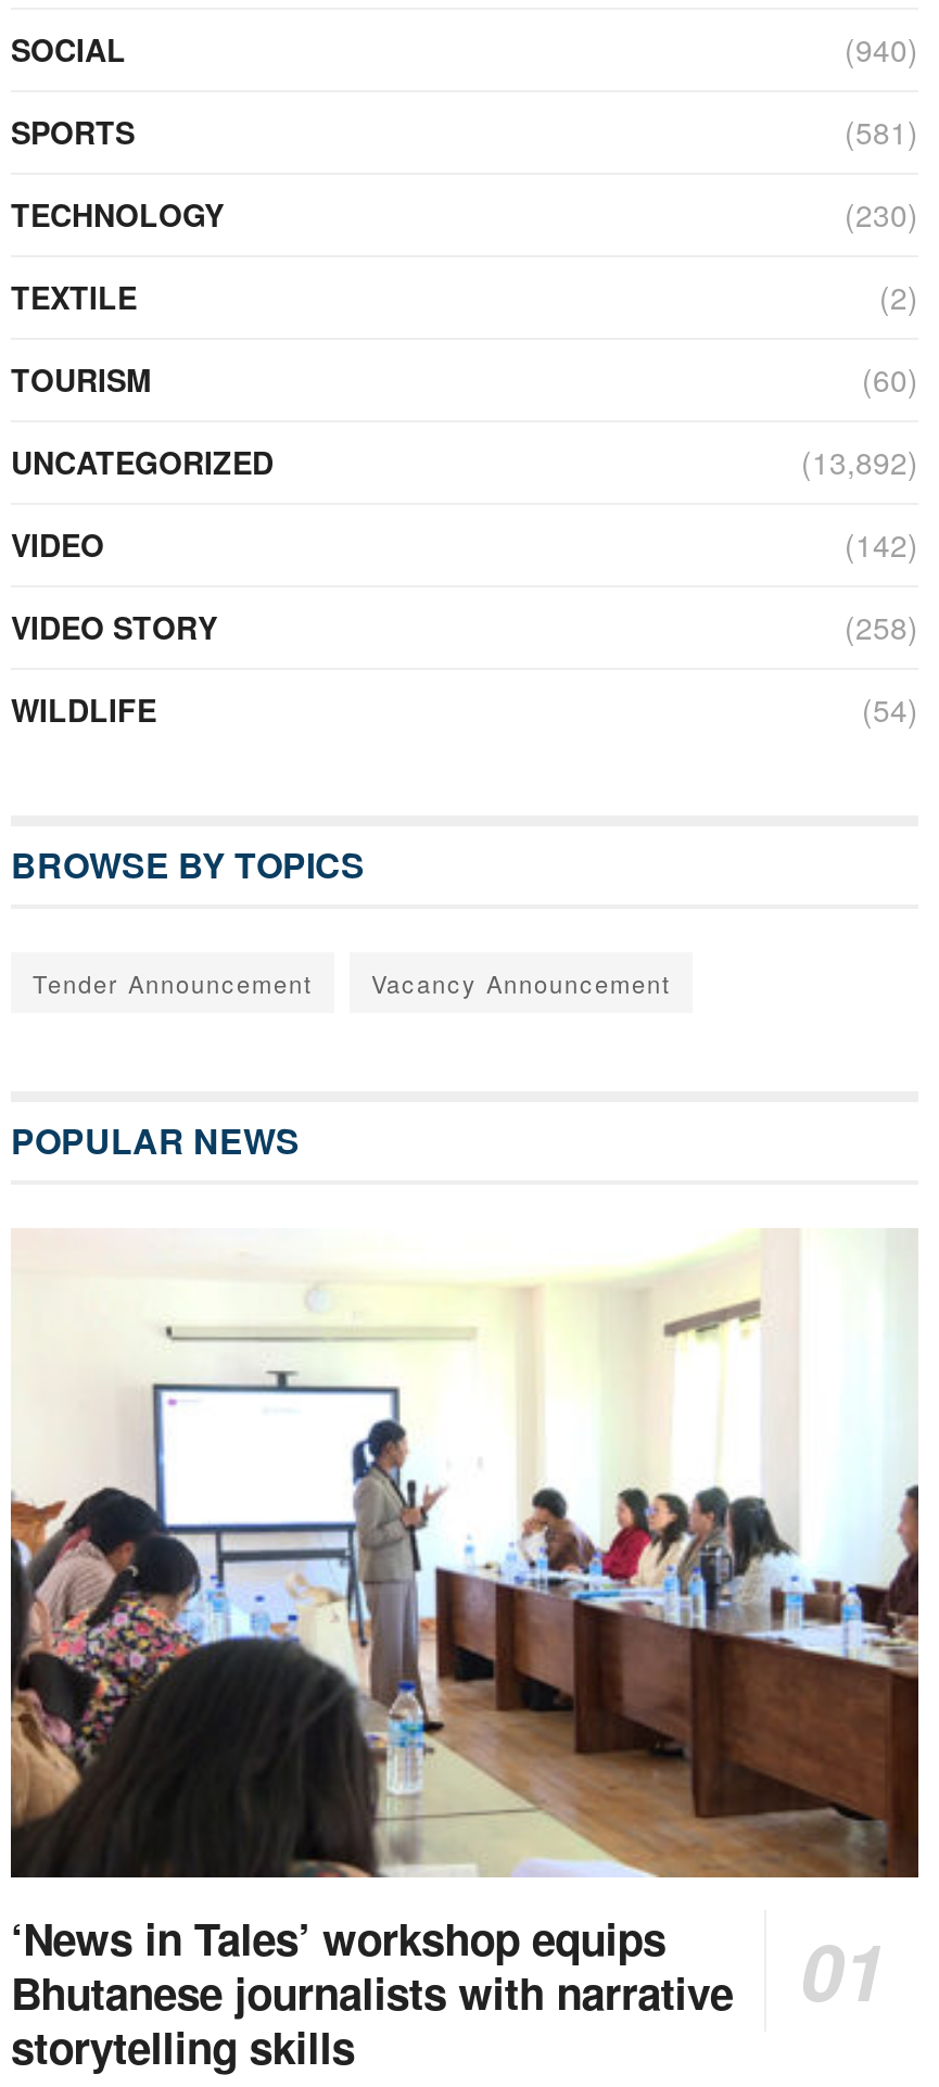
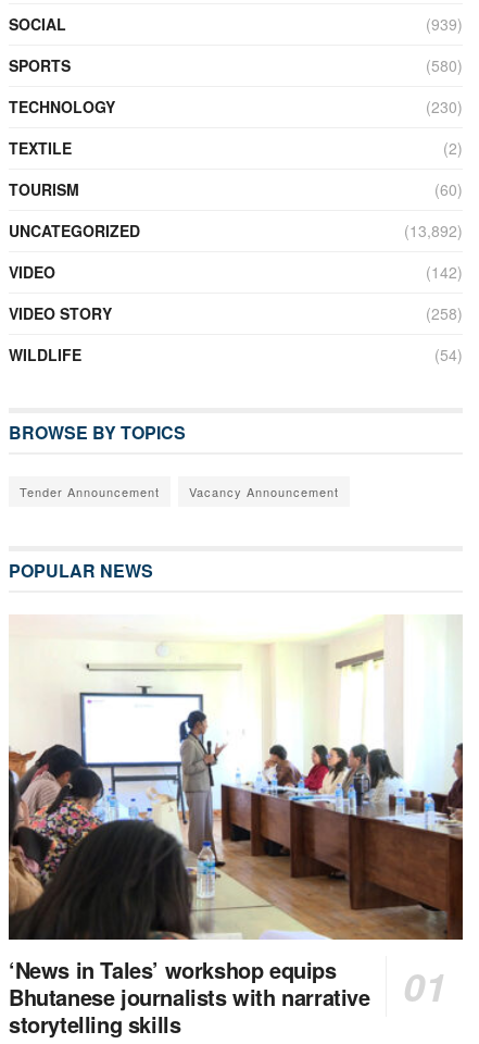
- (940)
+ (939)

- (581)
+ (580)
